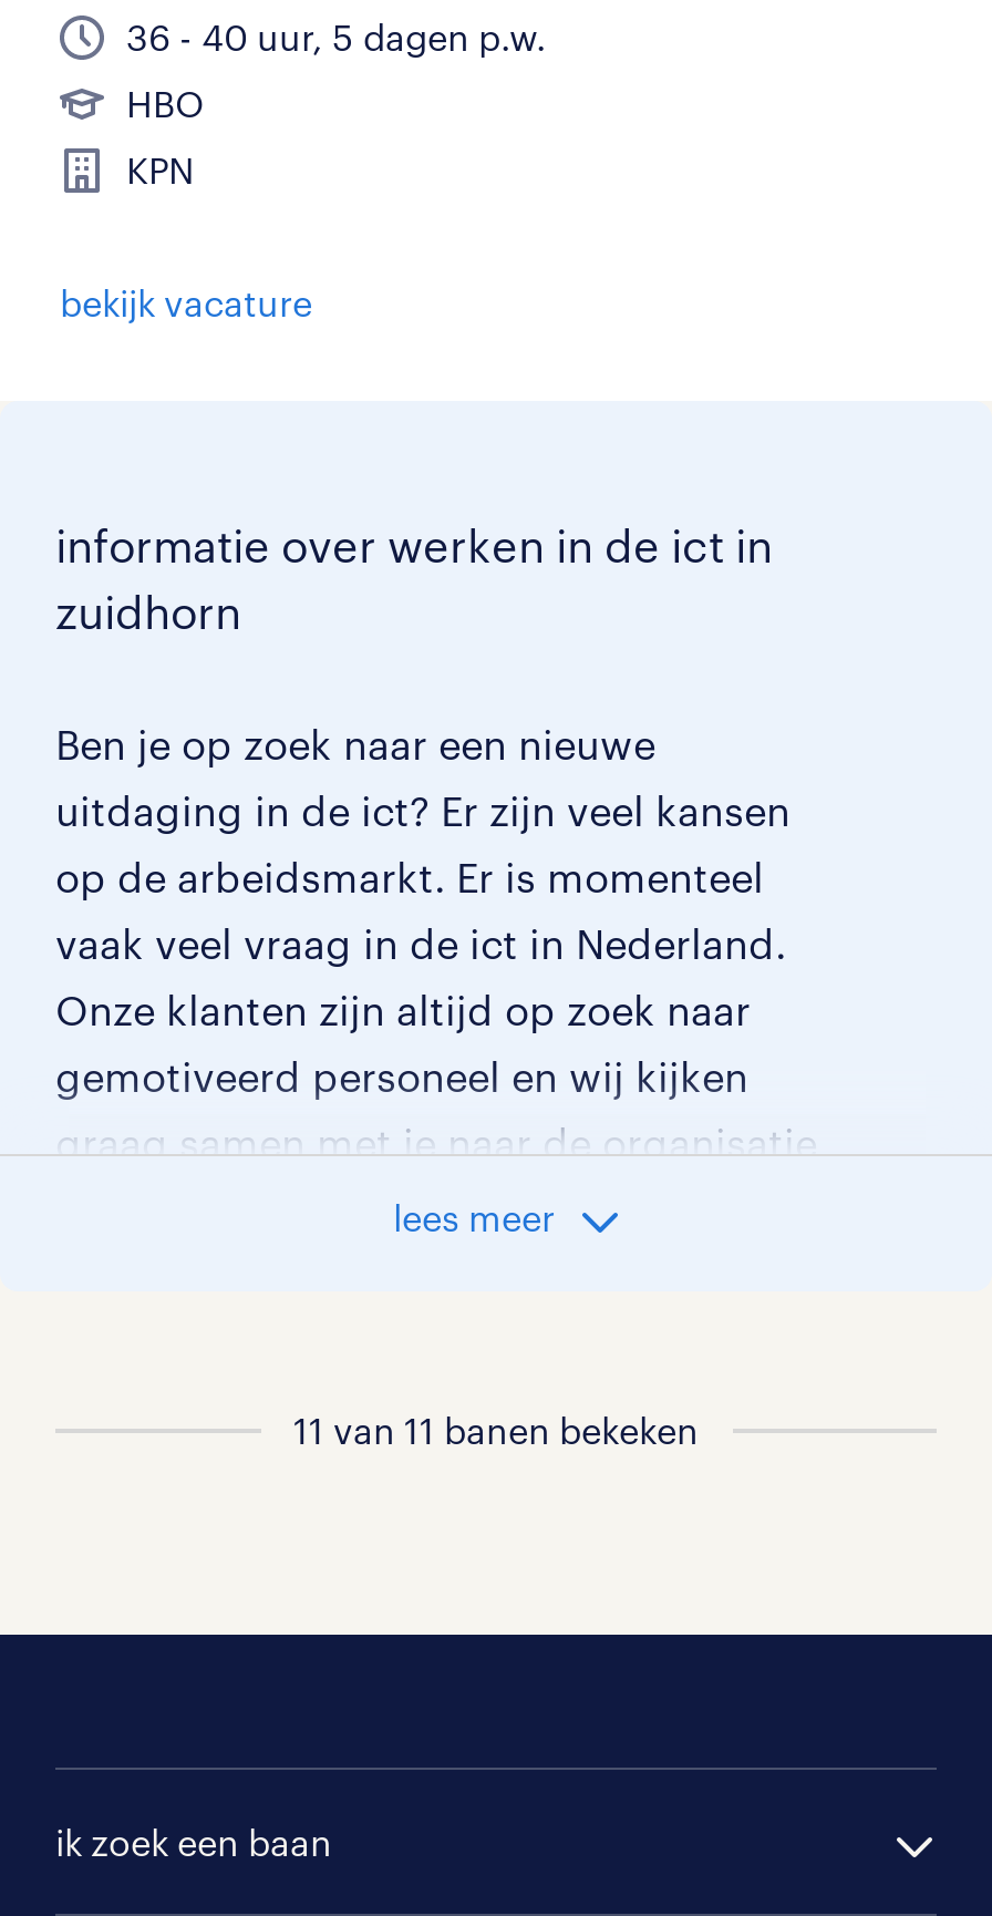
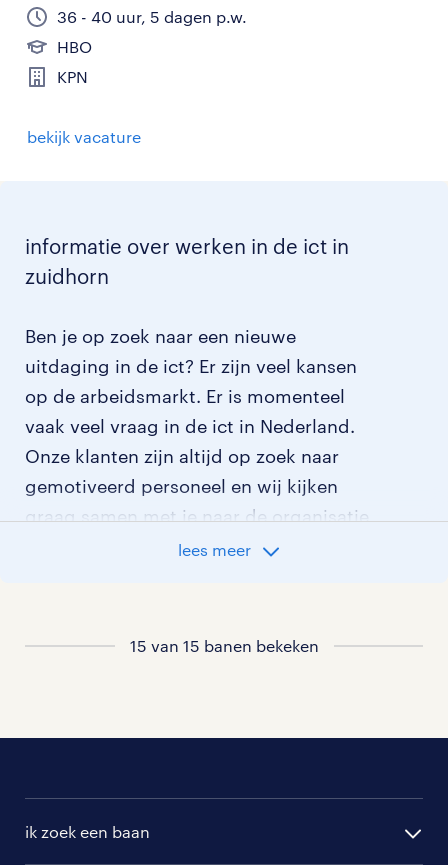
- 11 van 11 banen bekeken
+ 15 van 15 banen bekeken
